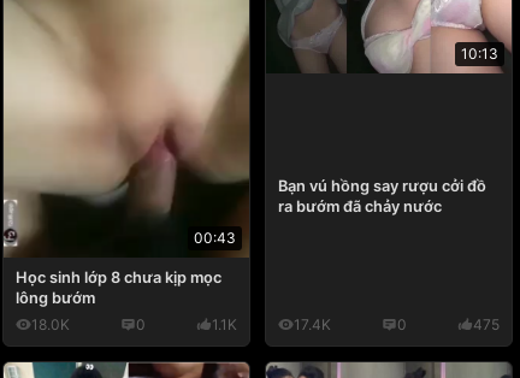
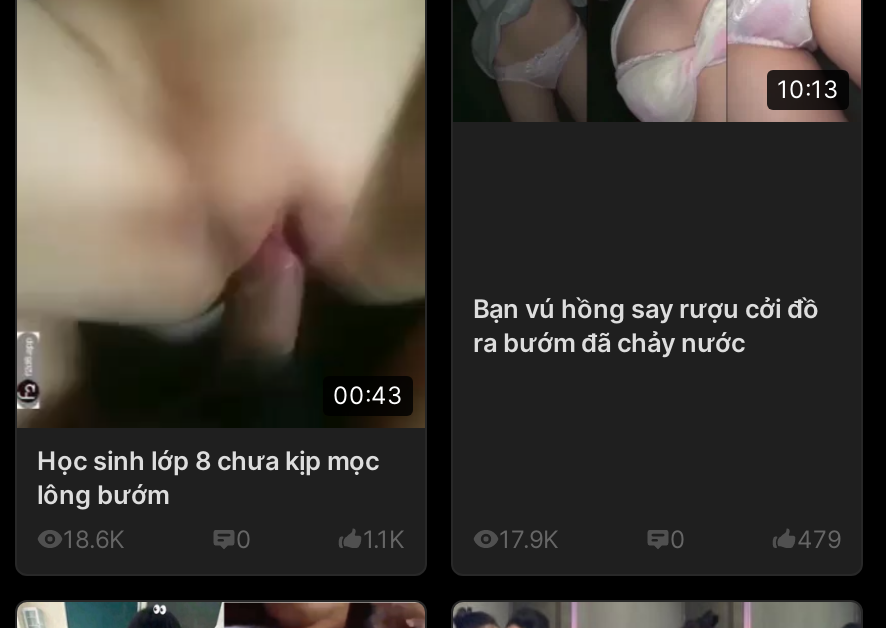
- 18.0K
+ 18.6K

- 17.4K
+ 17.9K

- 475
+ 479
